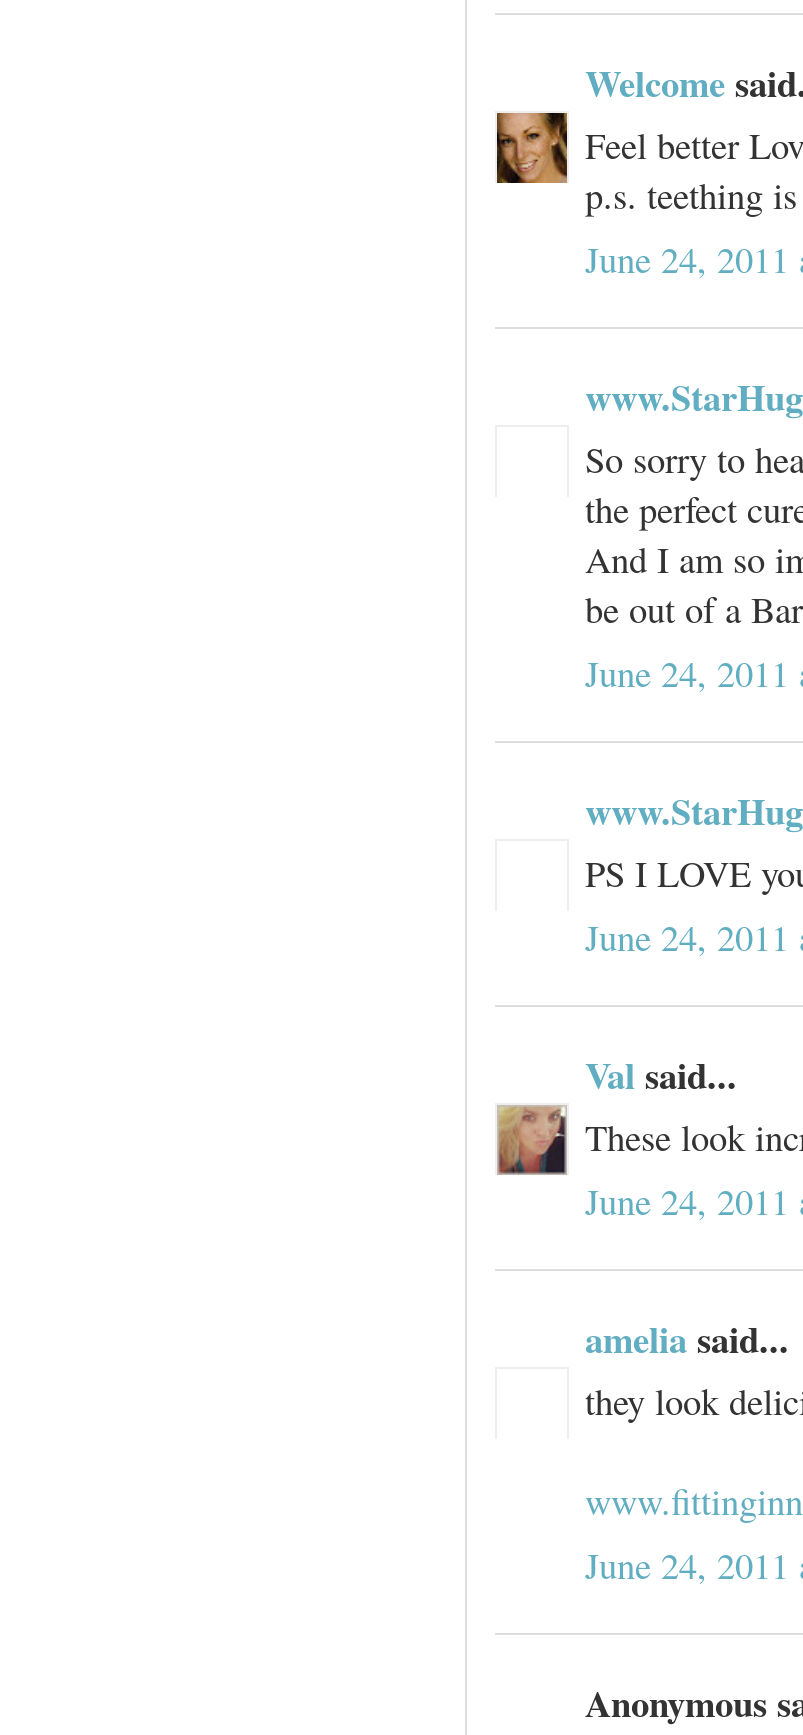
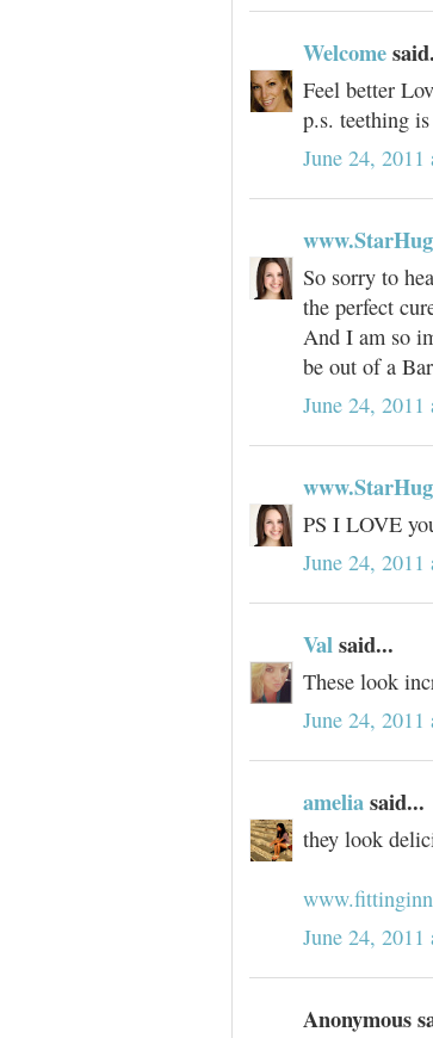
+ [image]

+ [image]

+ [image]
